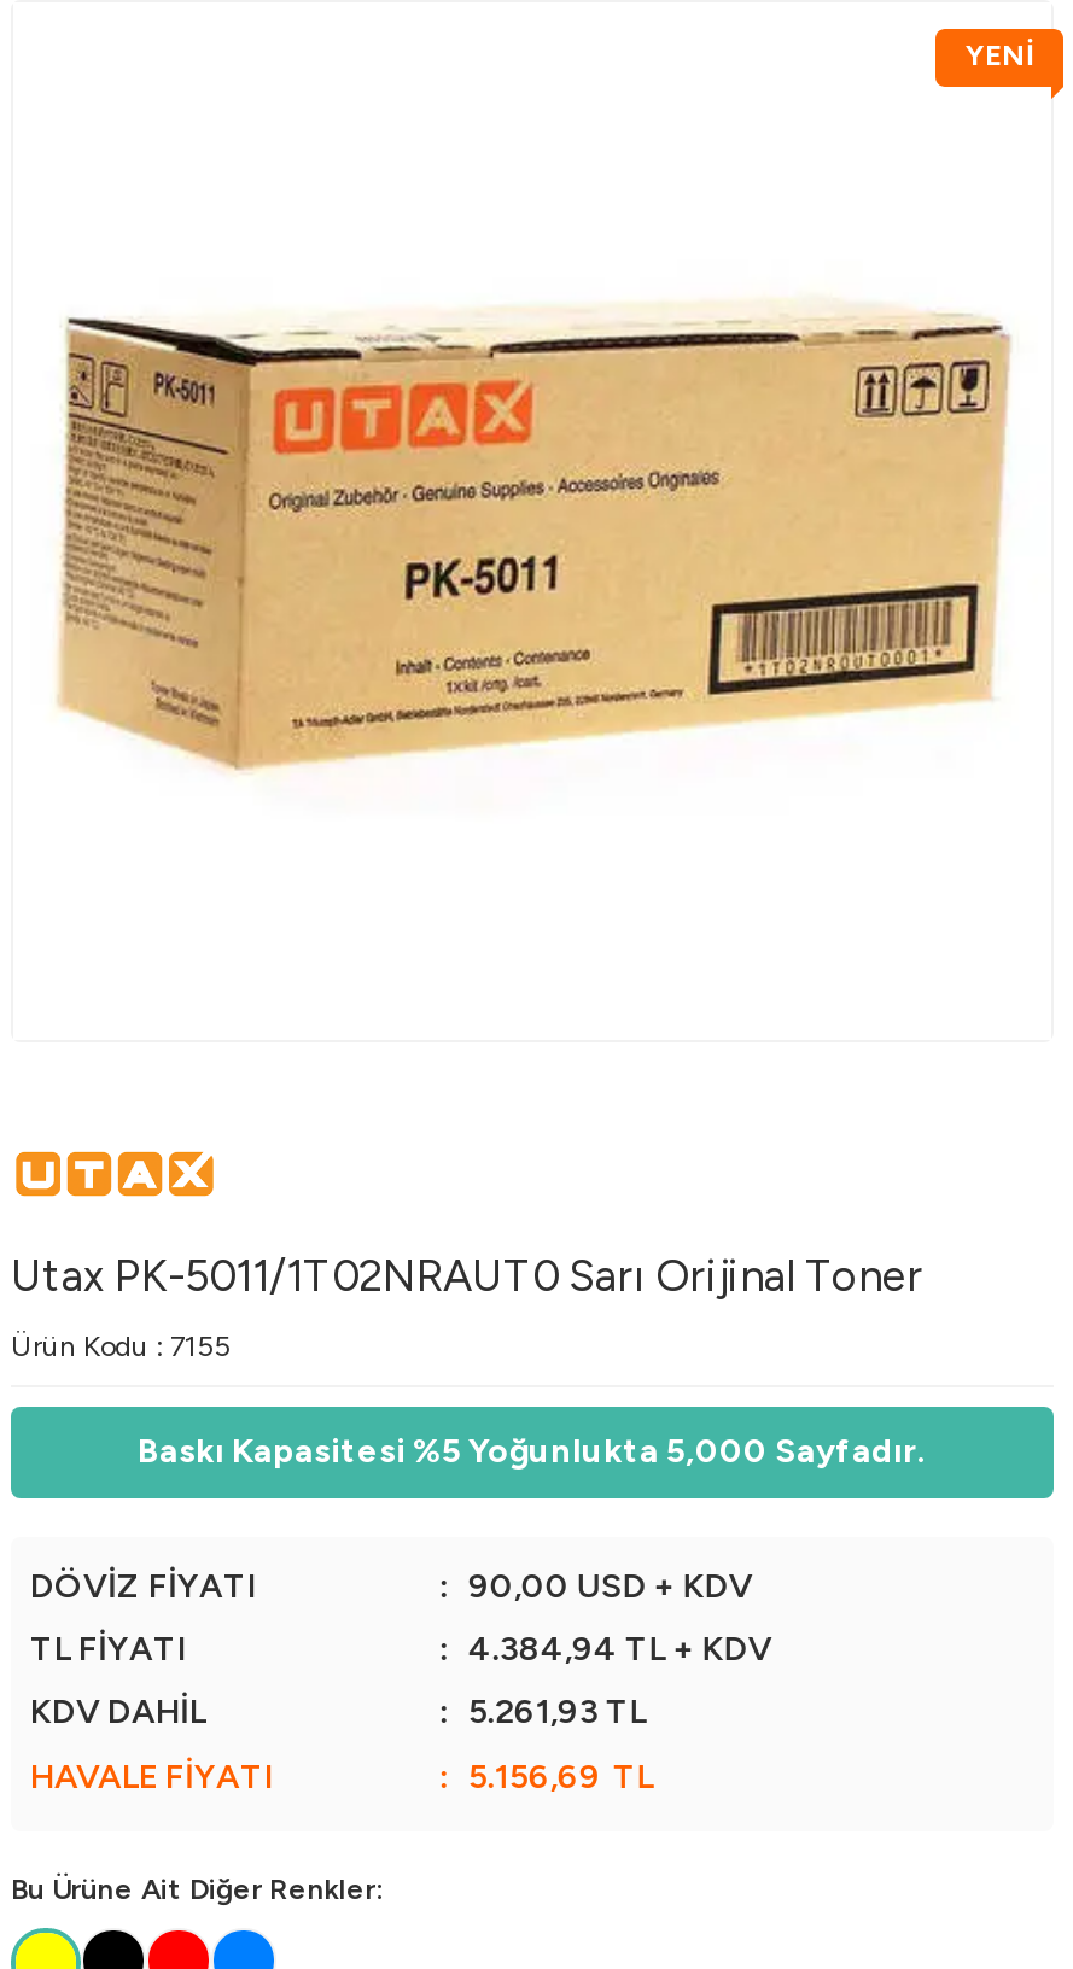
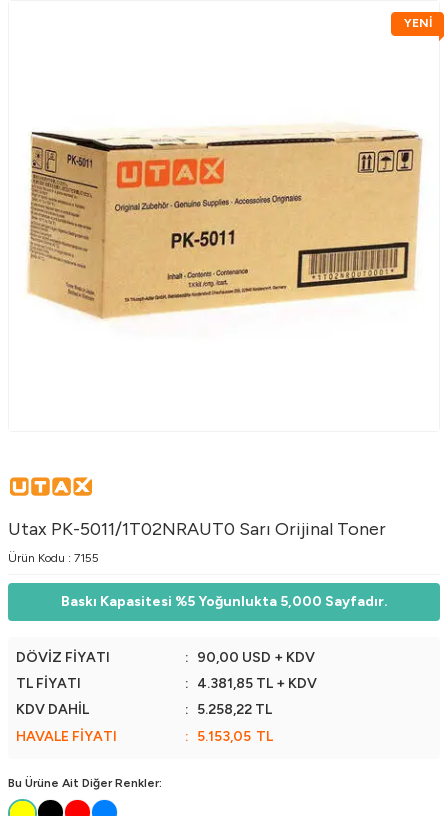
- : 4.384,94 TL + KDV
+ : 4.381,85 TL + KDV

- : 5.261,93 TL
+ : 5.258,22 TL

- : 5.156,69 TL
+ : 5.153,05 TL
